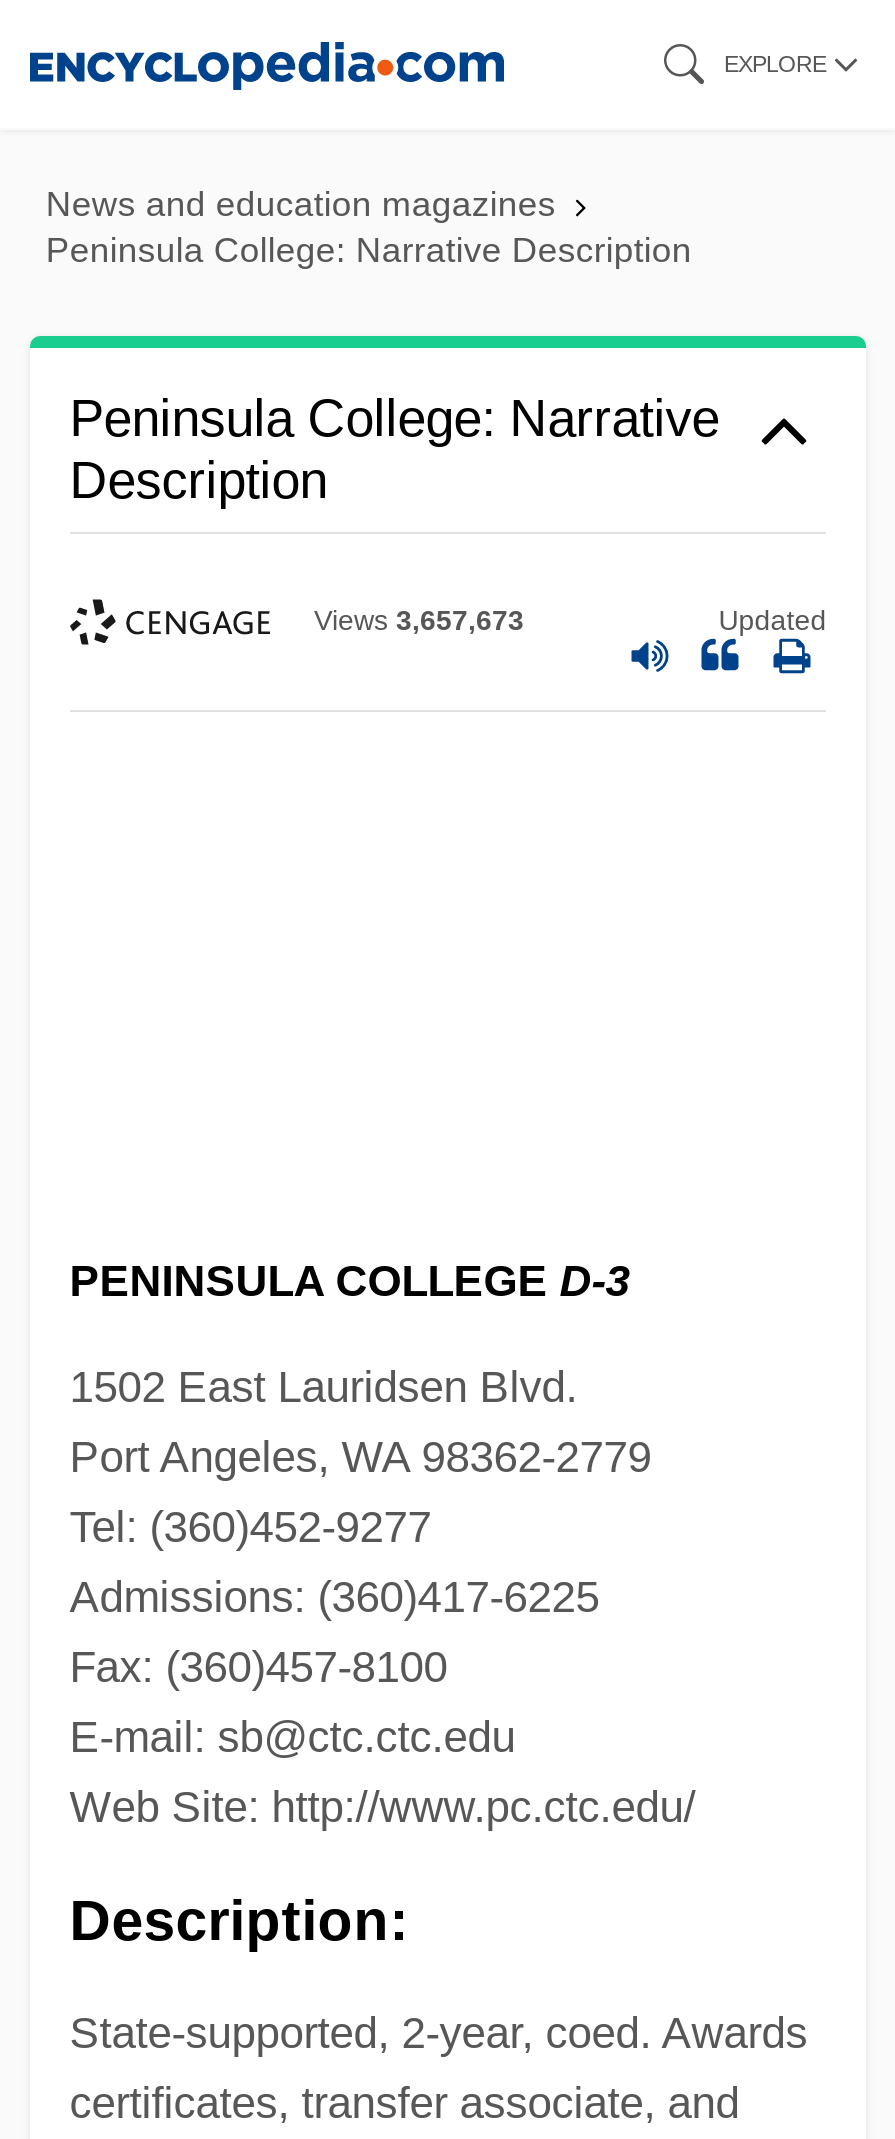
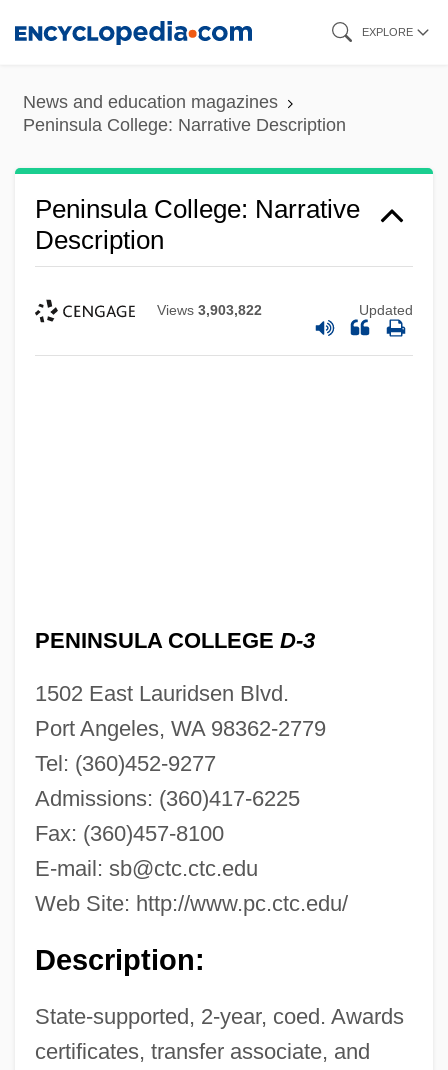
- Views 3,657,673
+ Views 3,903,822
